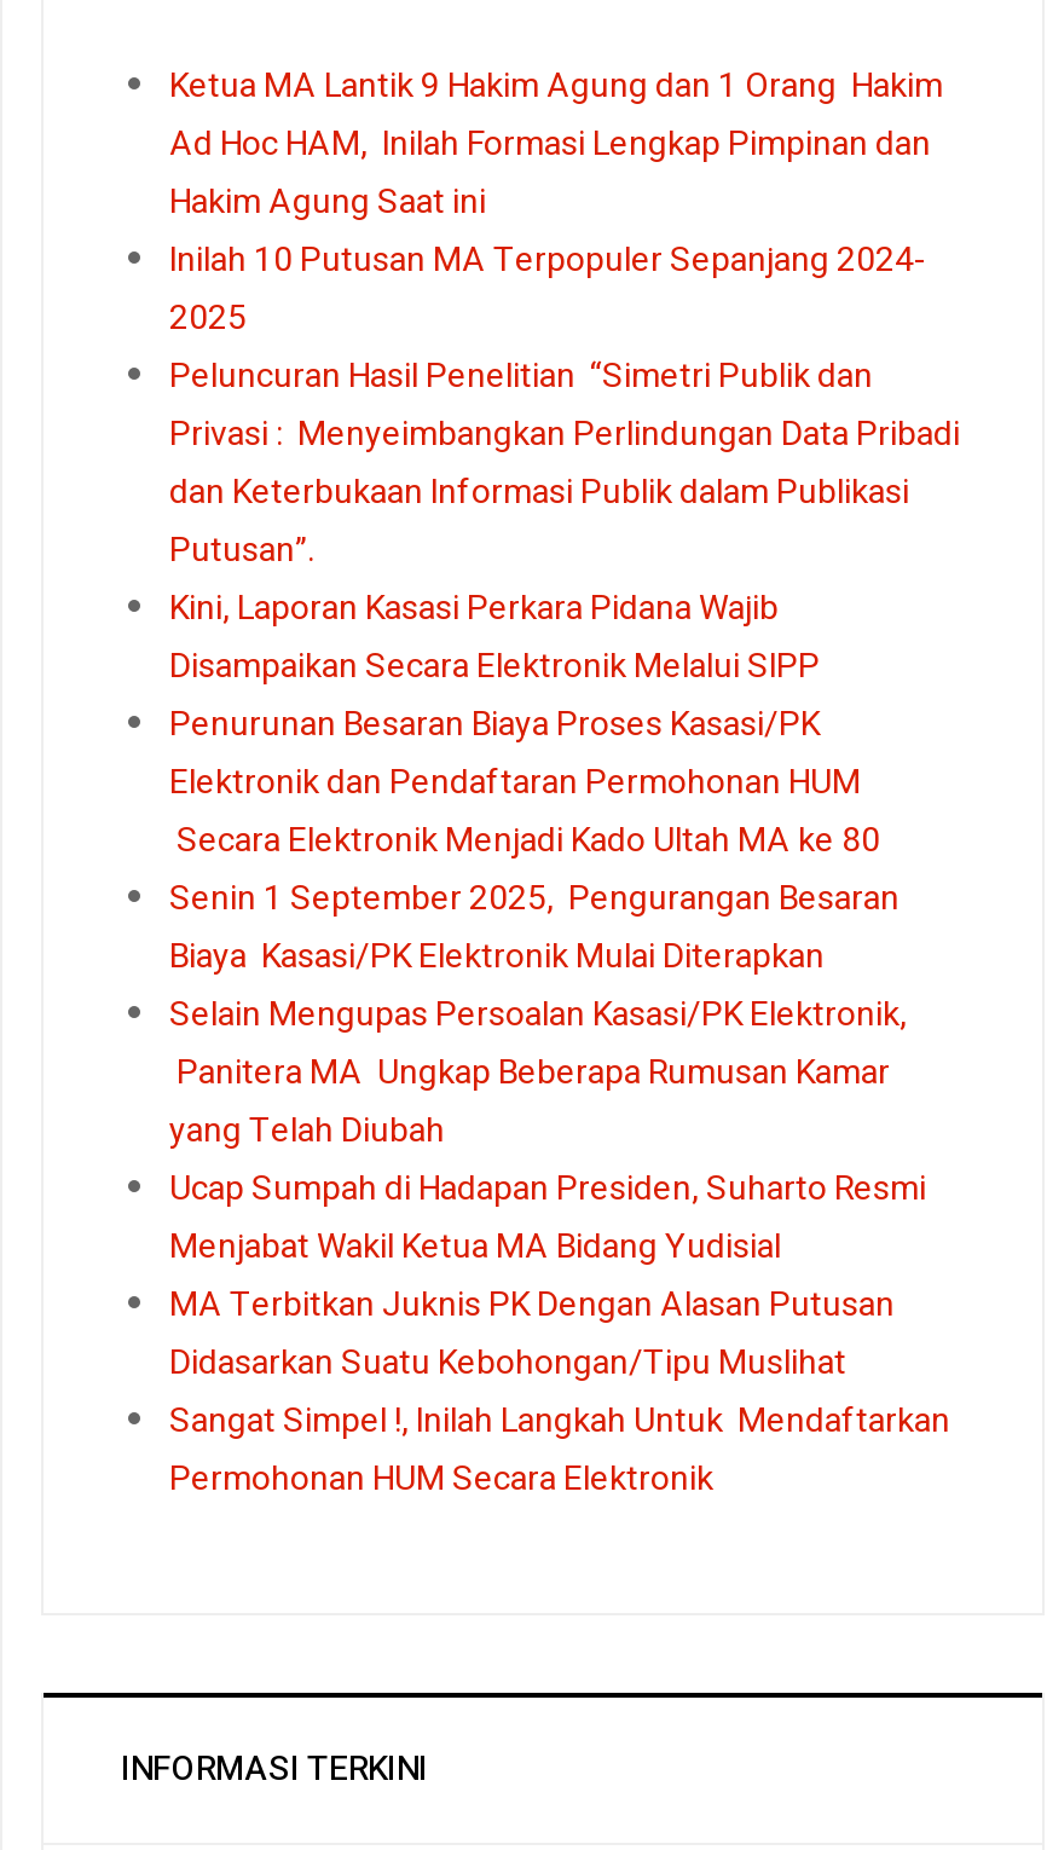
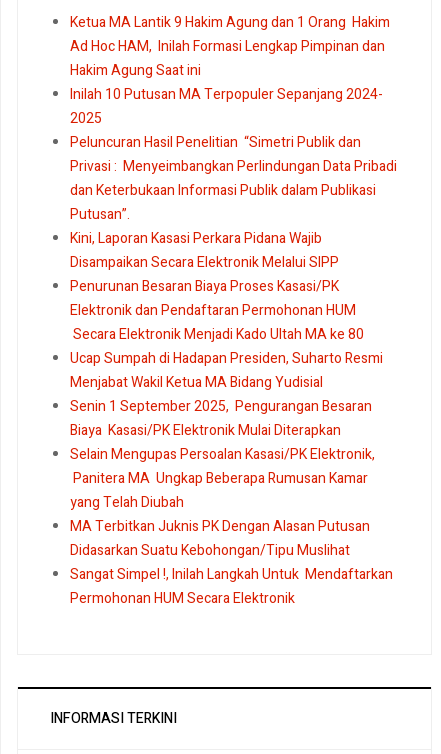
moved down: Senin 1 September 2025, Pengurangan Besaran | Biaya Kasasi/PK Elektronik Mulai Diterapkan | Selain Mengupas Persoalan Kasasi/PK Elektronik, | Panitera MA Ungkap Beberapa Rumusan Kamar | yang Telah Diubah

moved up: Ucap Sumpah di Hadapan Presiden, Suharto Resmi | Menjabat Wakil Ketua MA Bidang Yudisial
